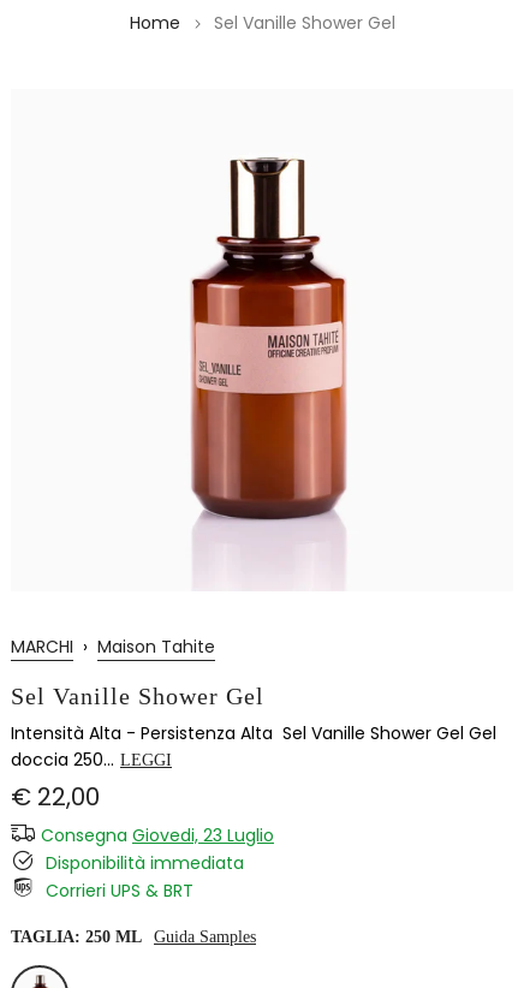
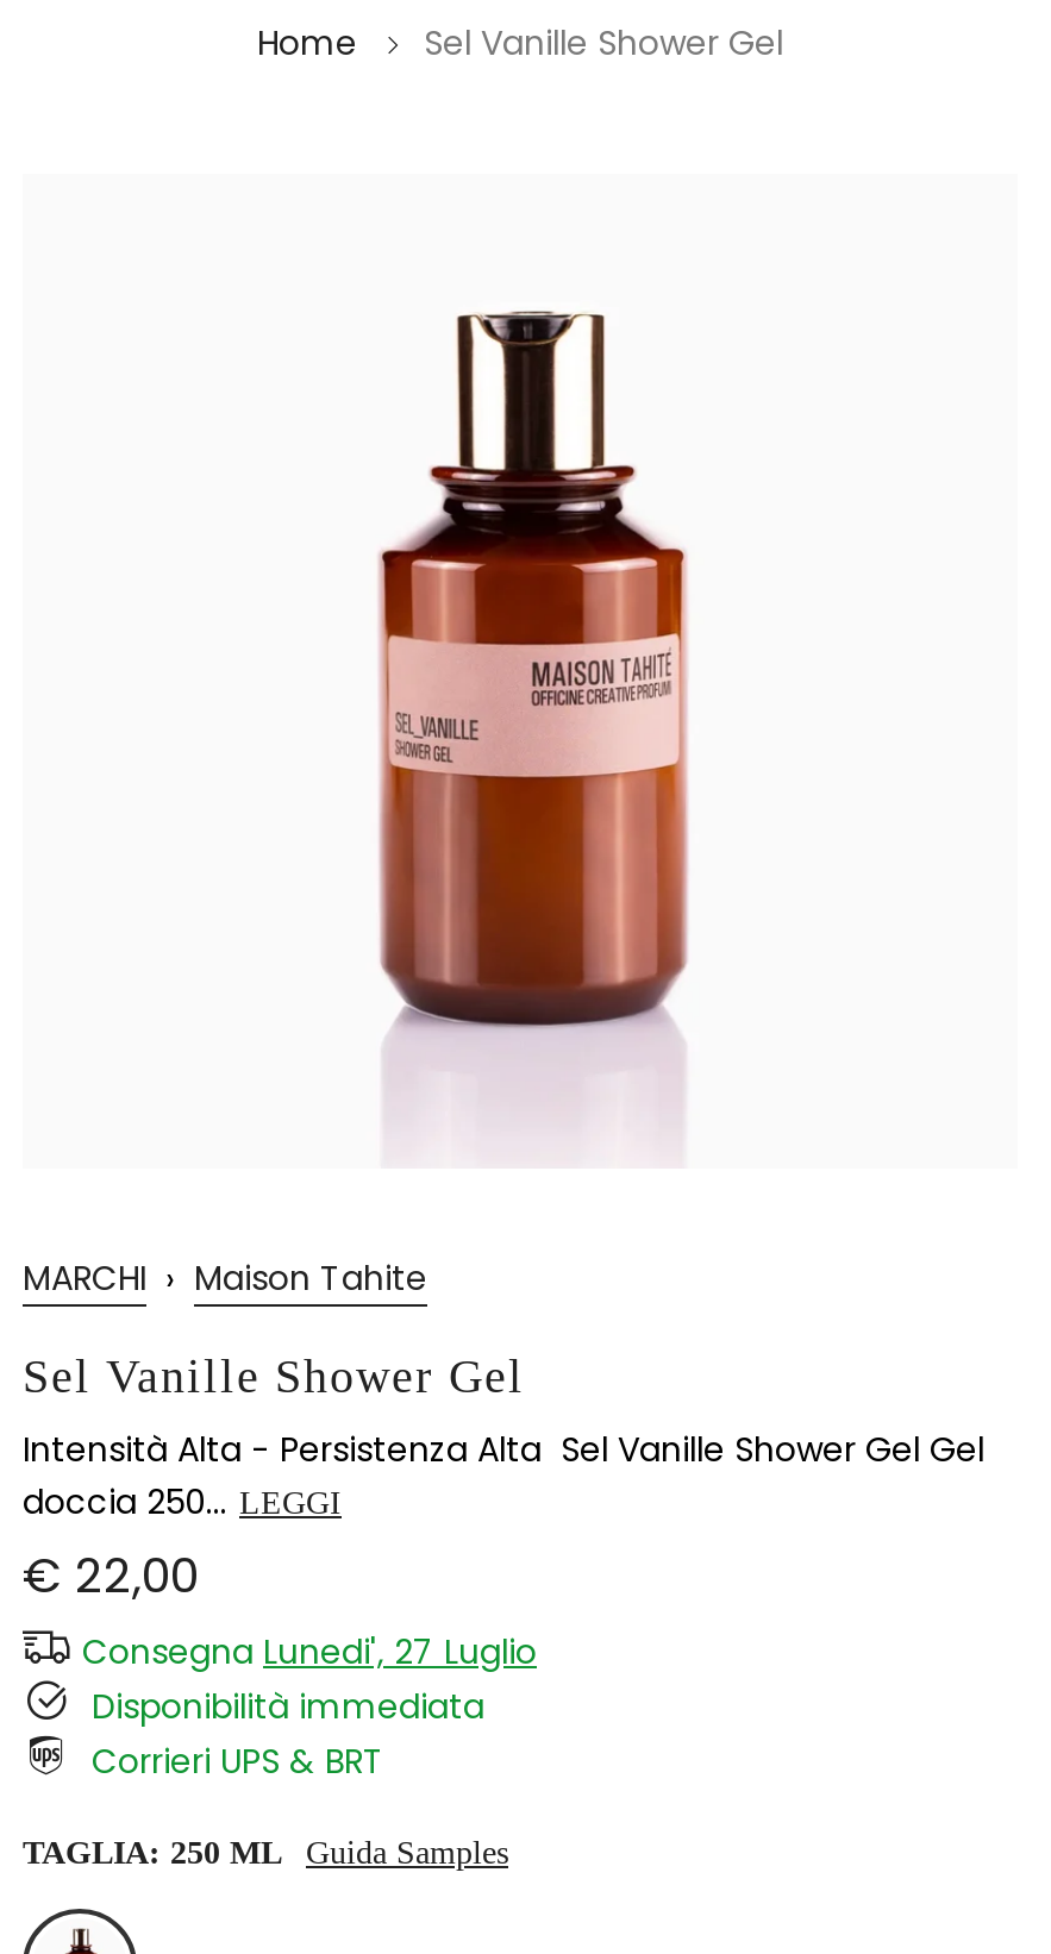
- Consegna Giovedi, 23 Luglio
+ Consegna Lunedi', 27 Luglio
